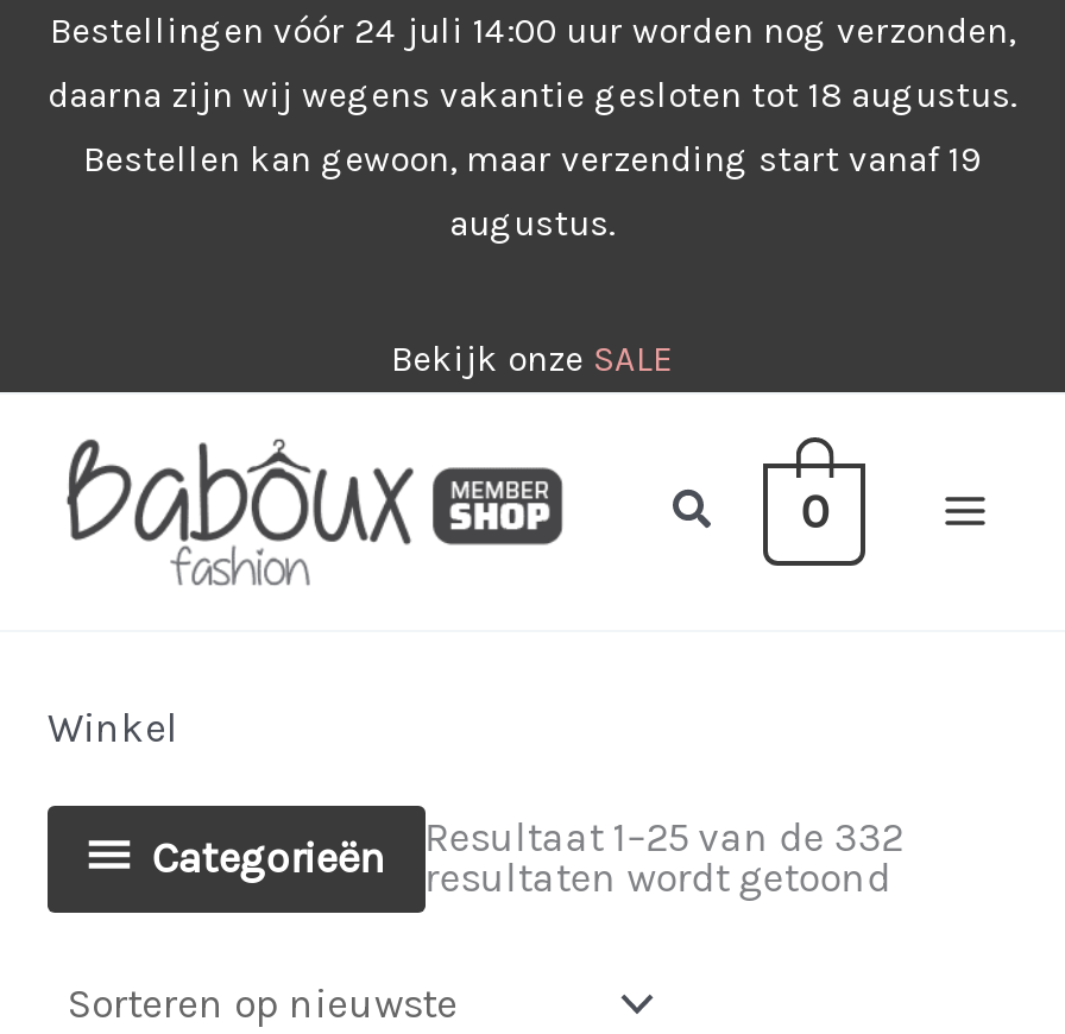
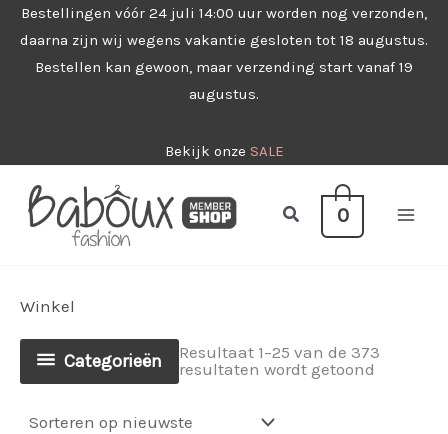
- Resultaat 1–25 van de 332
+ Resultaat 1–25 van de 373
